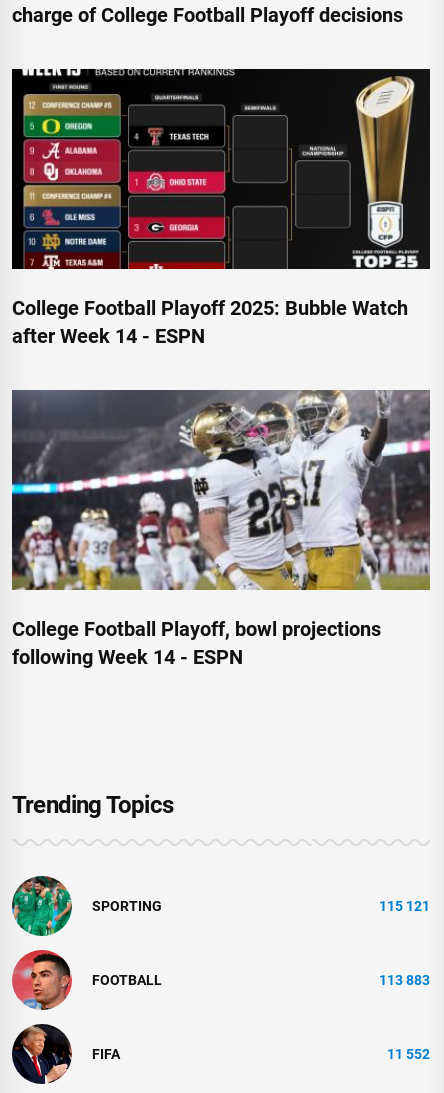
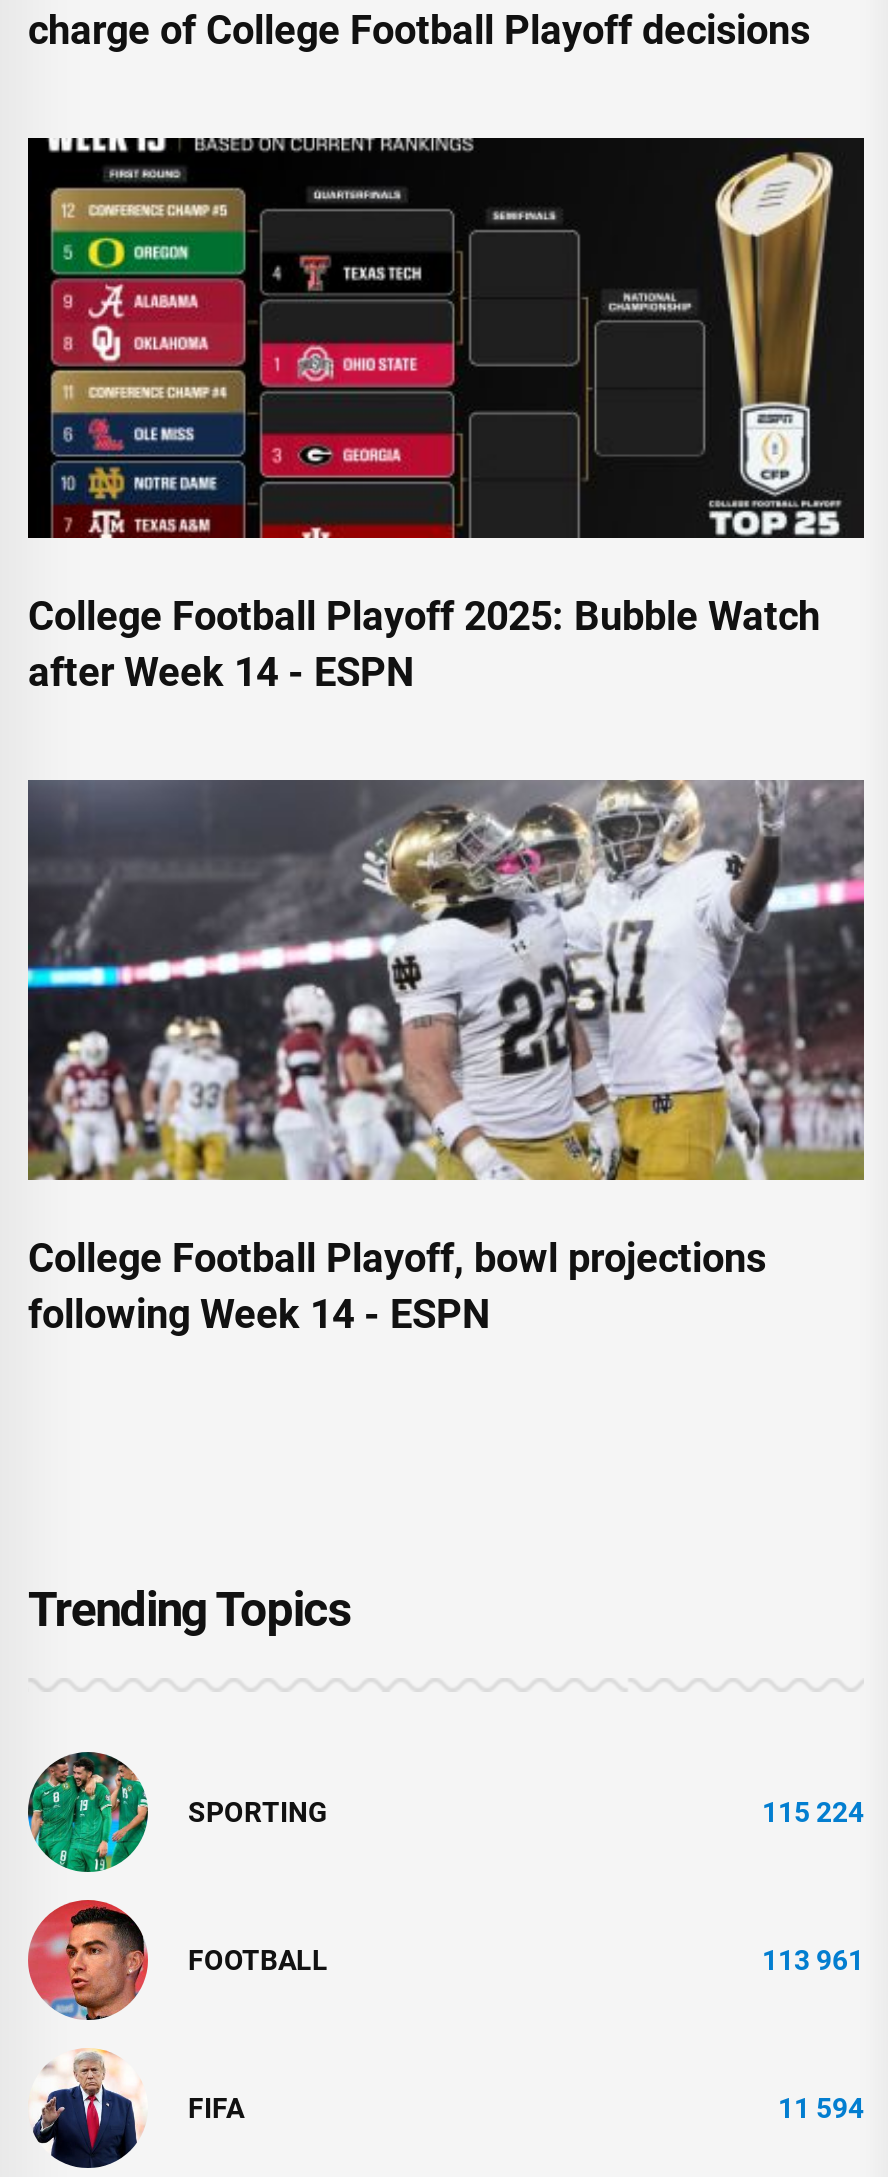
- 115 121
+ 115 224

- 113 883
+ 113 961

- [image]
+ [image]

- 11 552
+ 11 594
